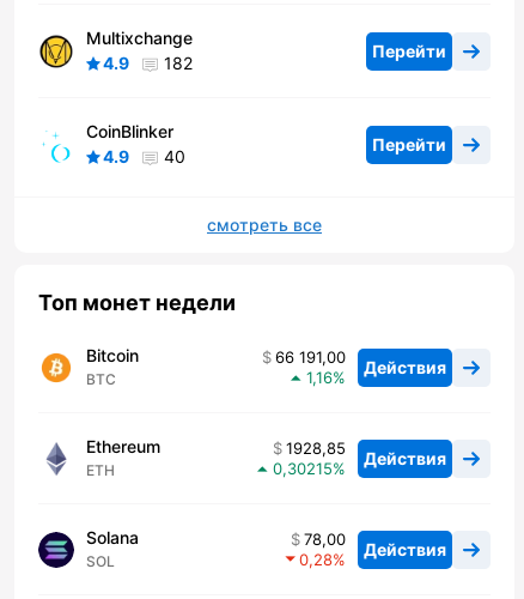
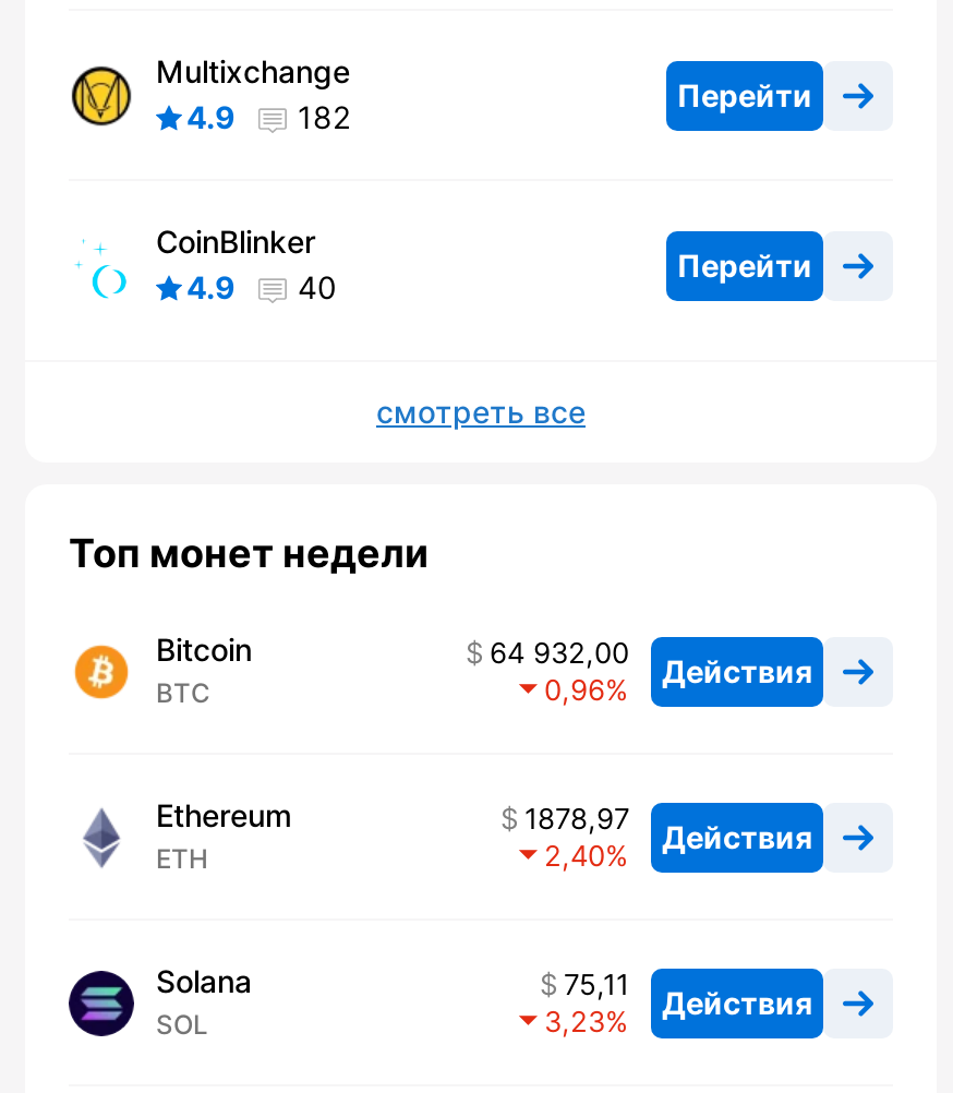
- 66 191,00 Действия
+ 64 932,00 Действия

- 1,16
+ 0,96

- 1928,85 Действия
+ 1878,97 Действия

- 0,30215
+ 2,40

- 78,00 Действия
+ 75,11 Действия

- 0,28
+ 3,23
